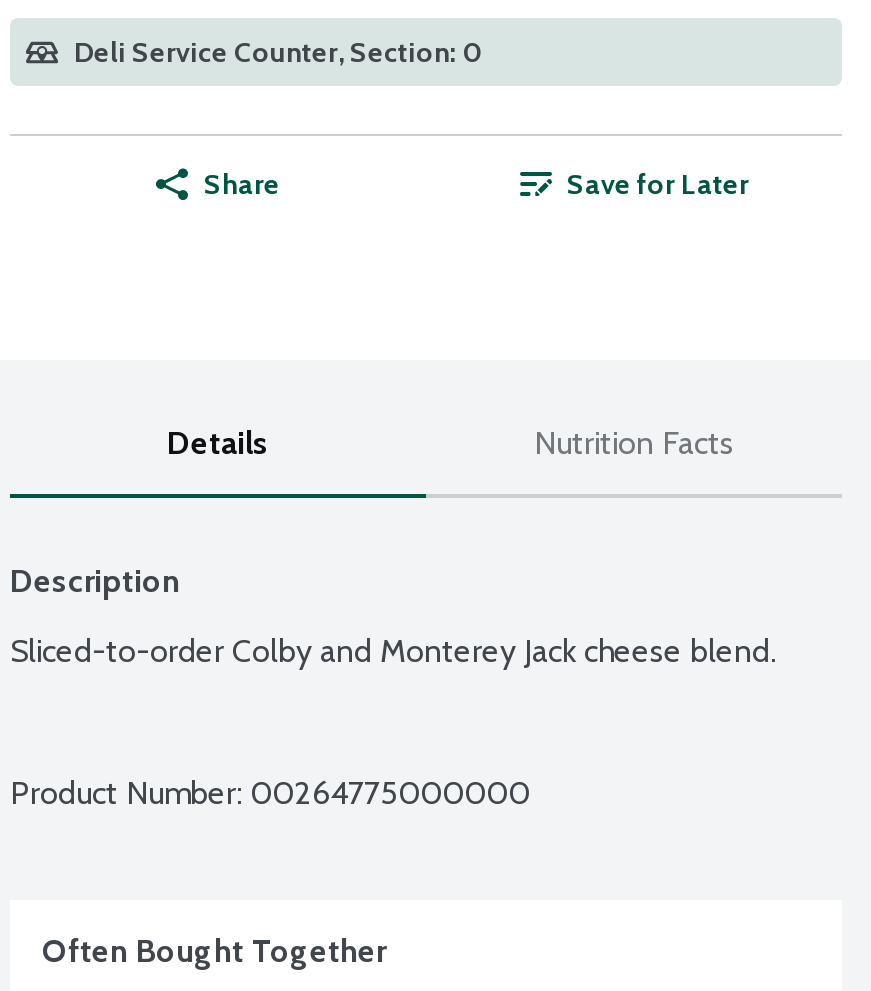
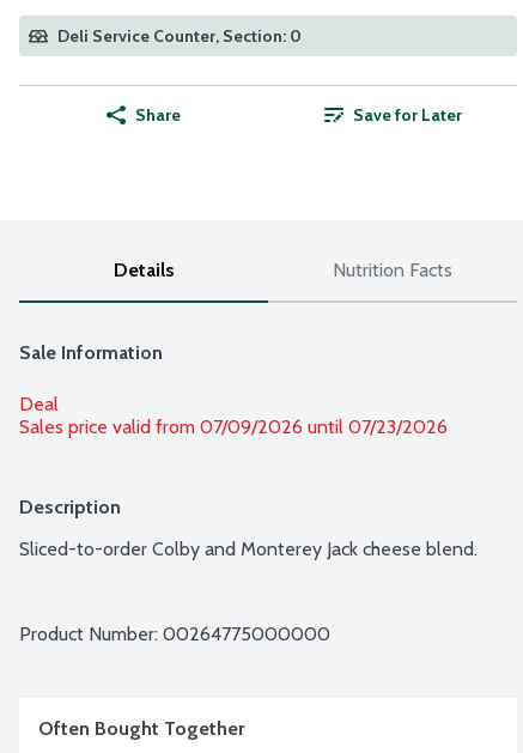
+ Sale Information
+ Deal
+ Sales price valid from 07/09/2026 until 07/23/2026
